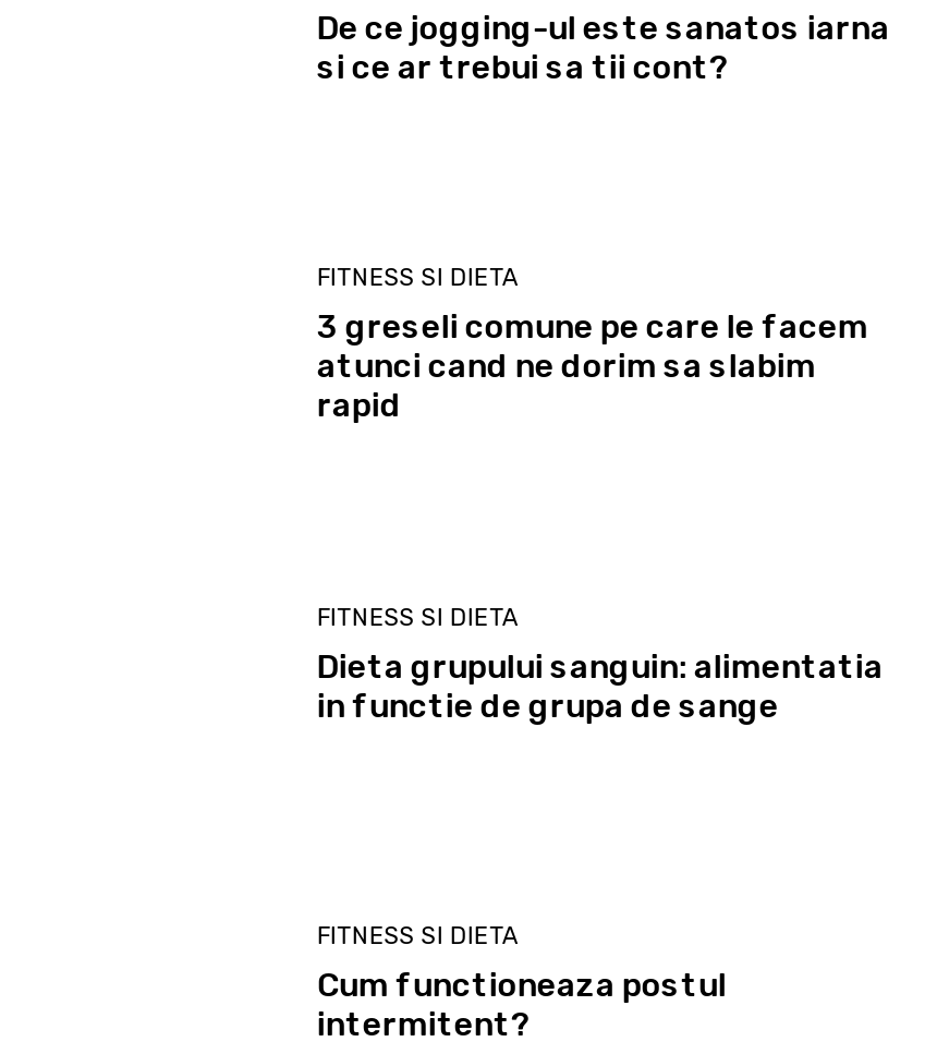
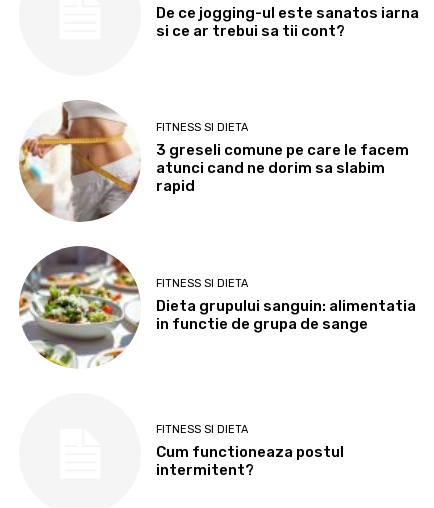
+ [image]

+ [image]
